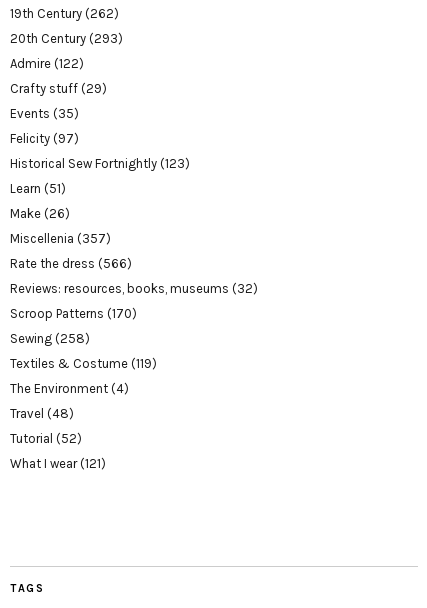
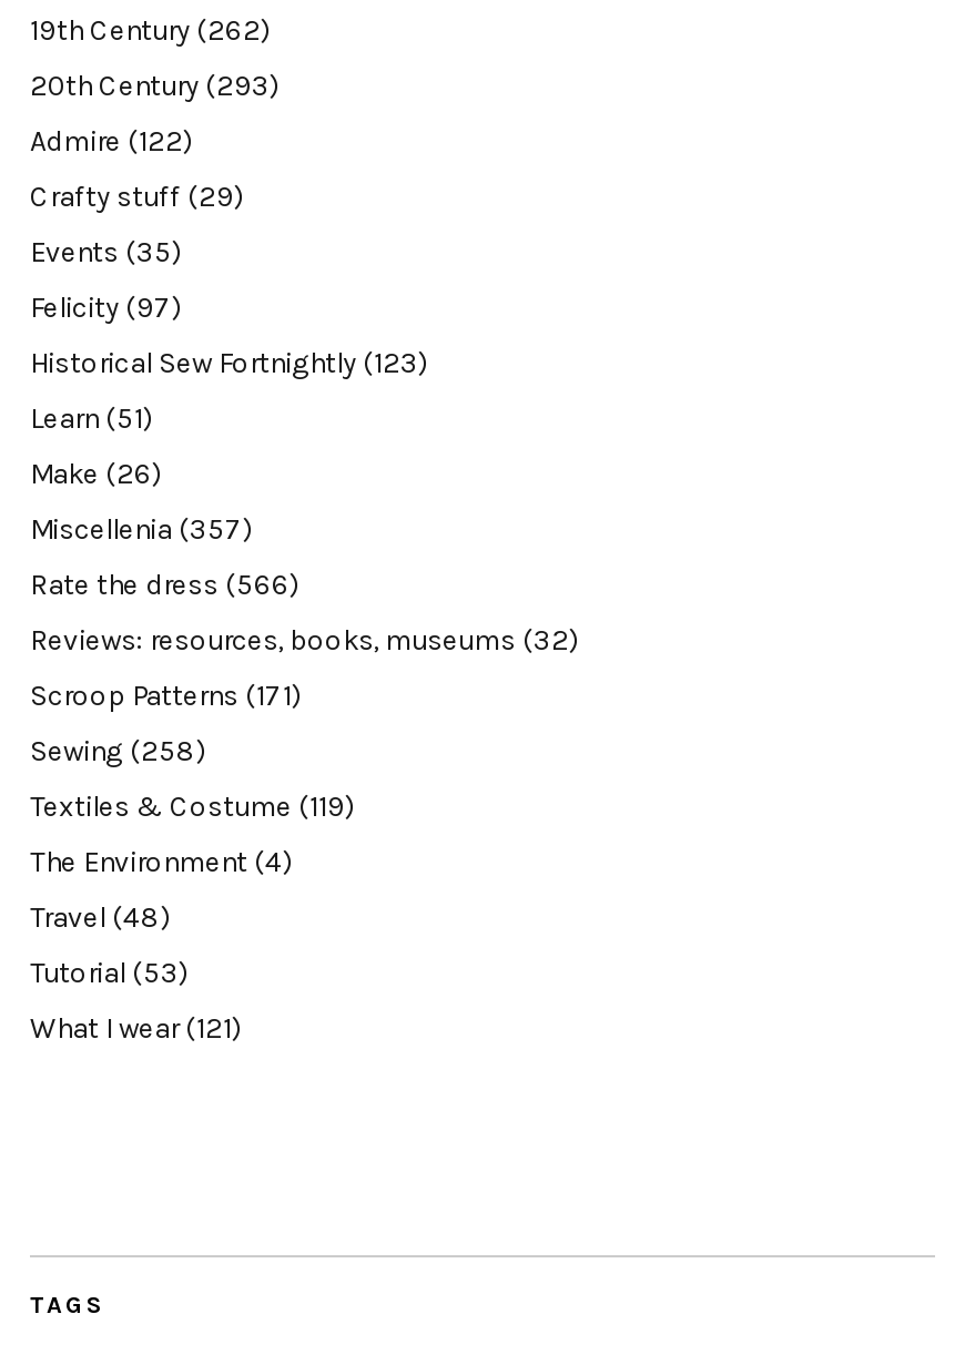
- Scroop Patterns (170)
+ Scroop Patterns (171)

- Tutorial (52)
+ Tutorial (53)
